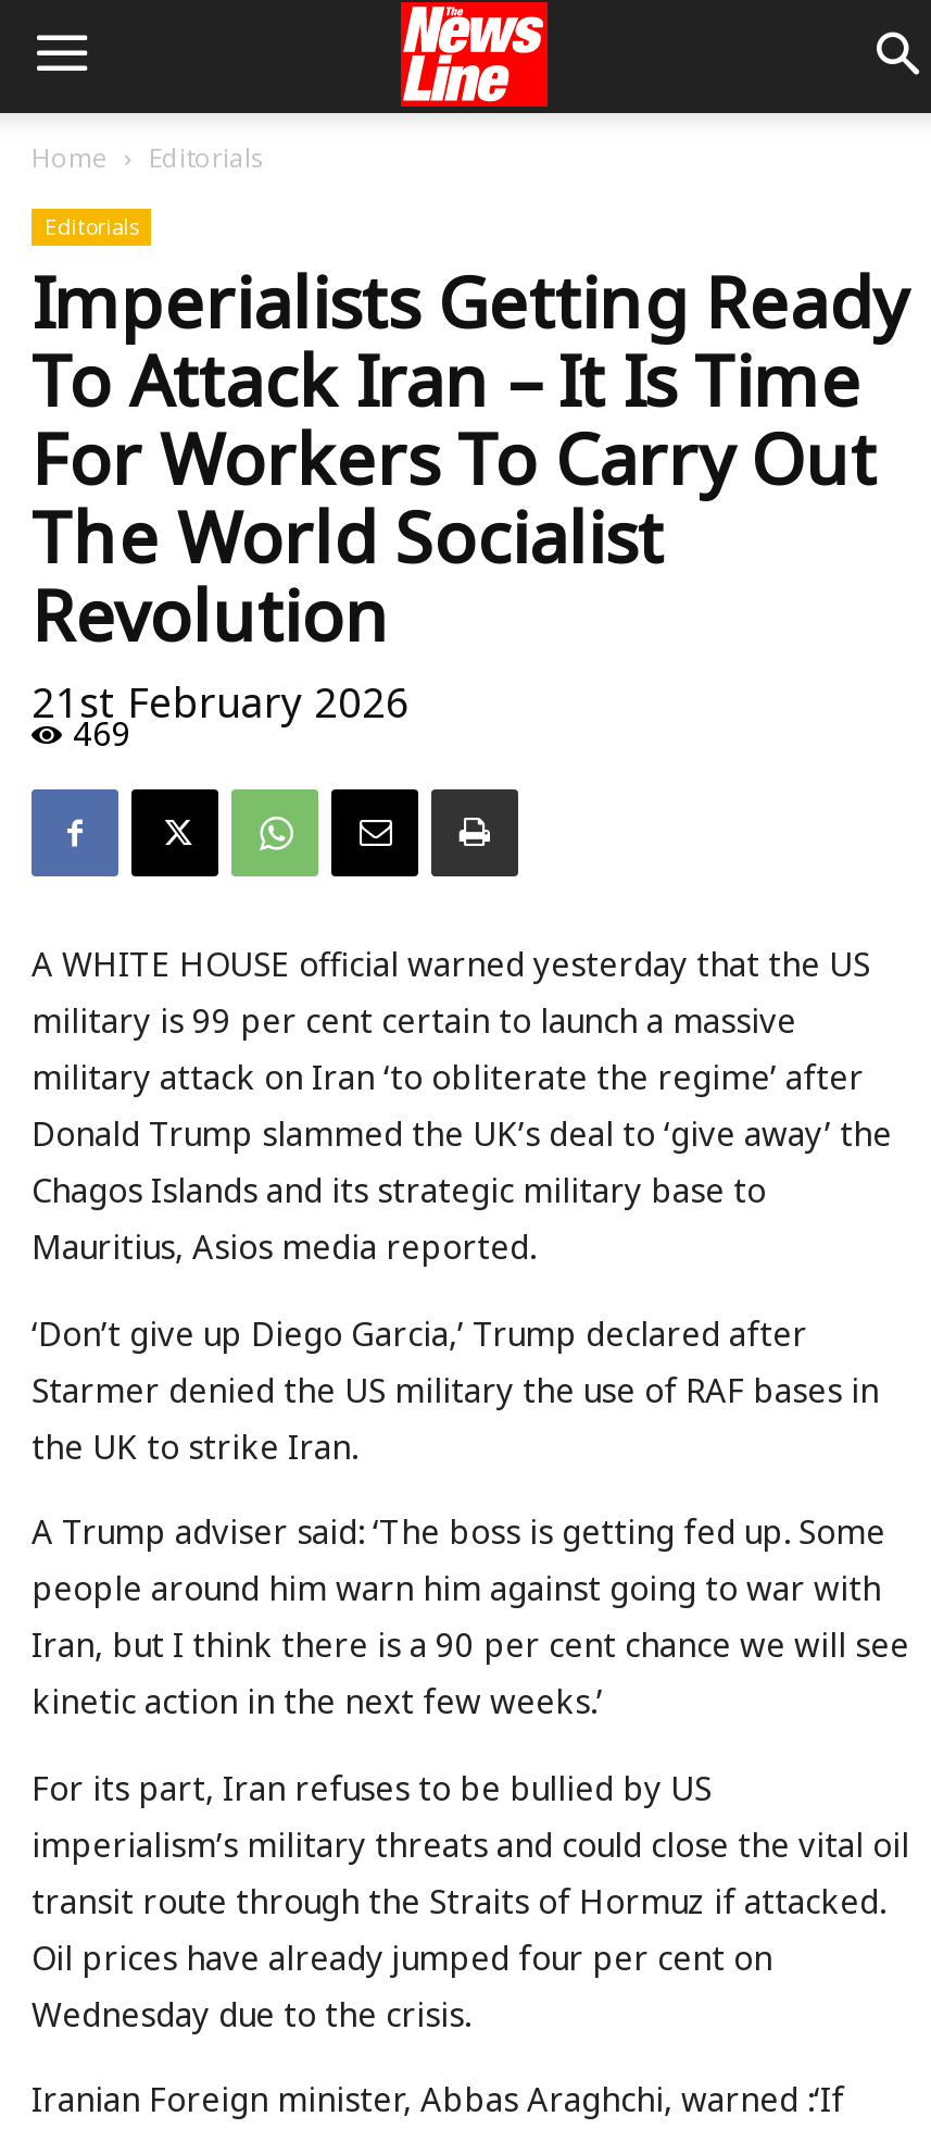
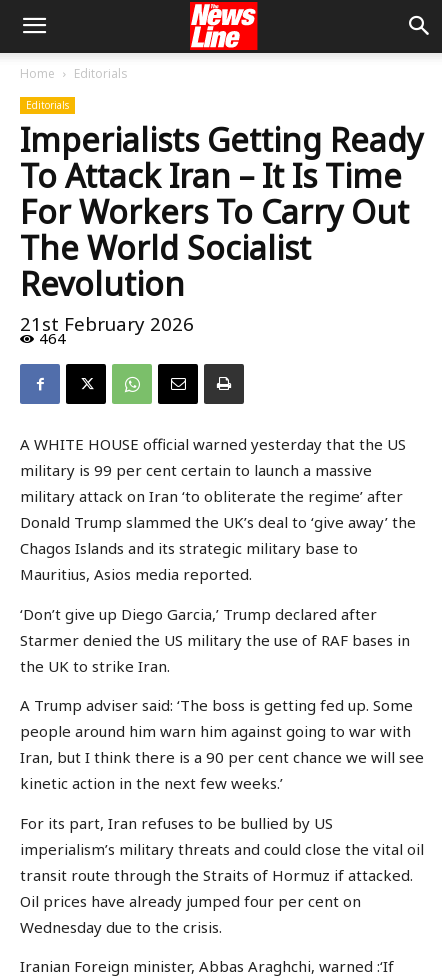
- 469
+ 464
